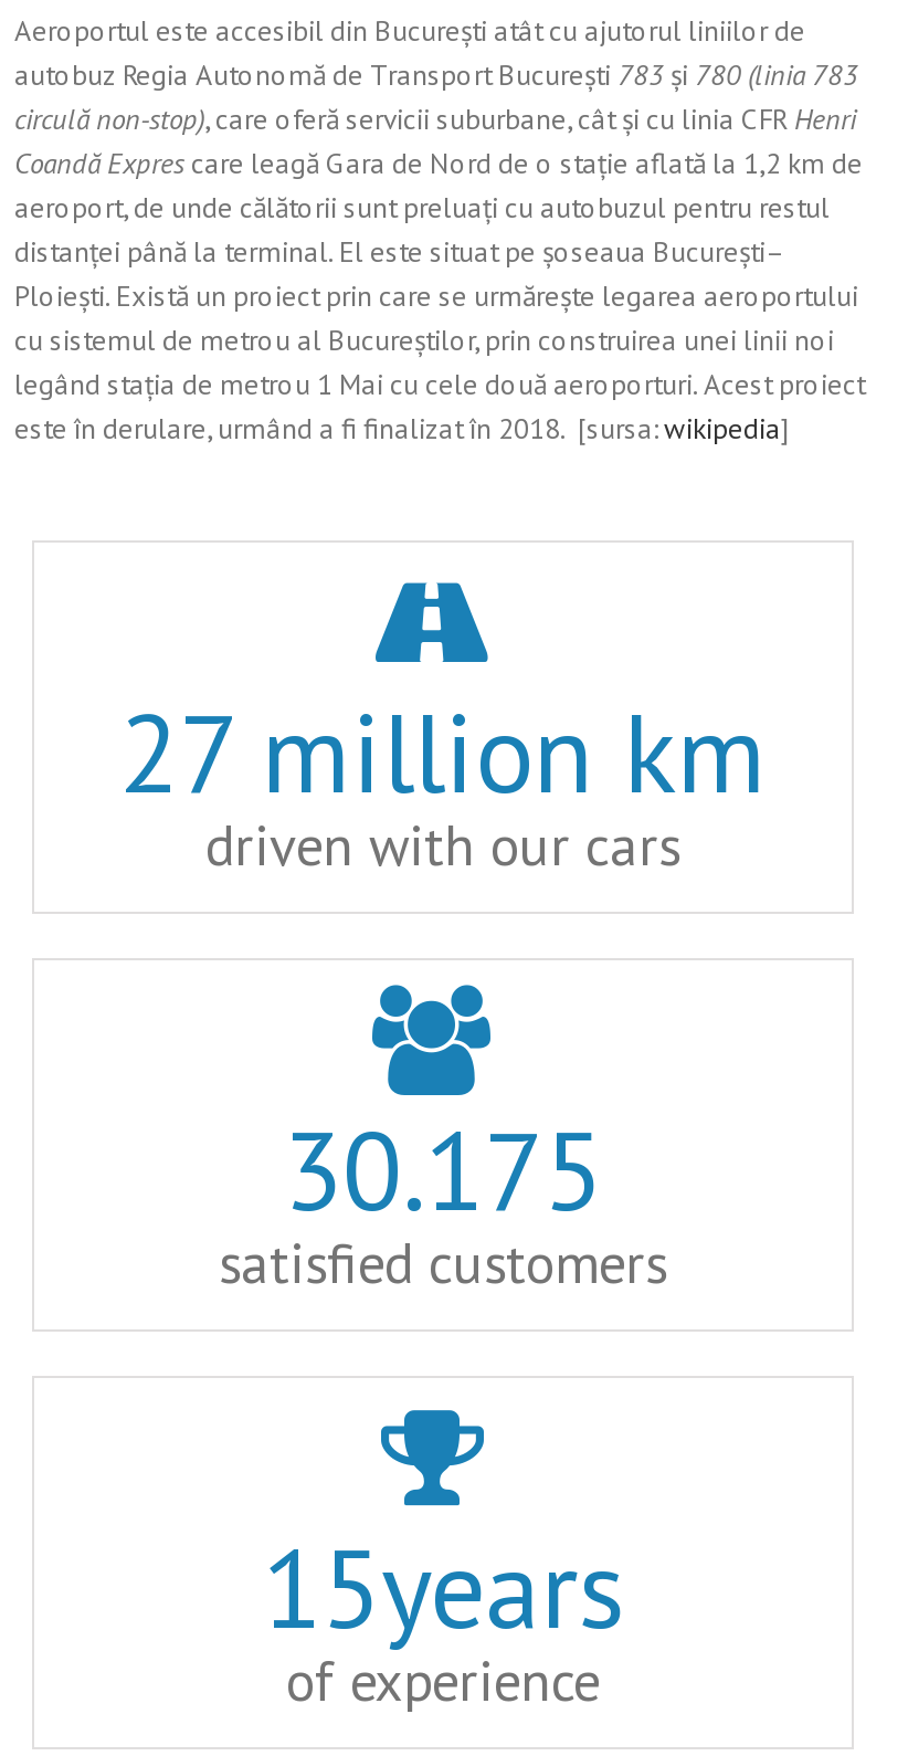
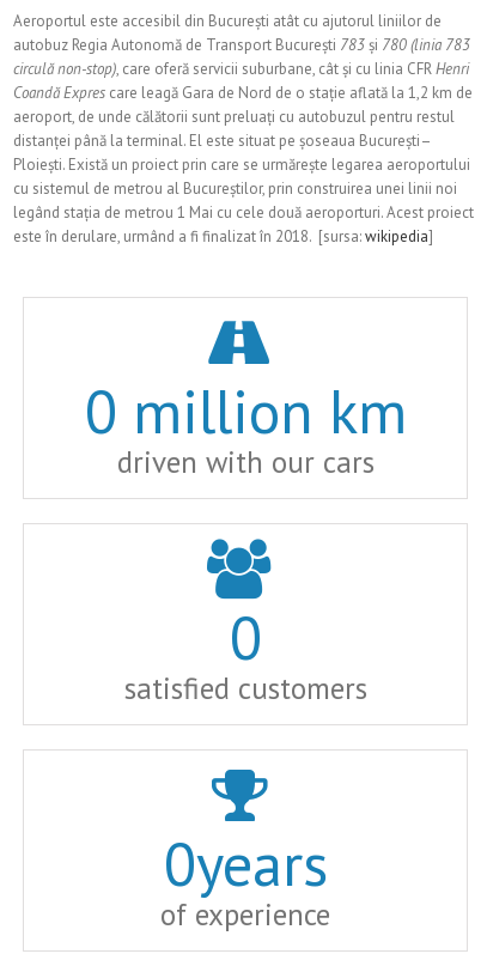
- 27 million km
+ 0 million km

- 30.175
+ 0

- 15years
+ 0years
